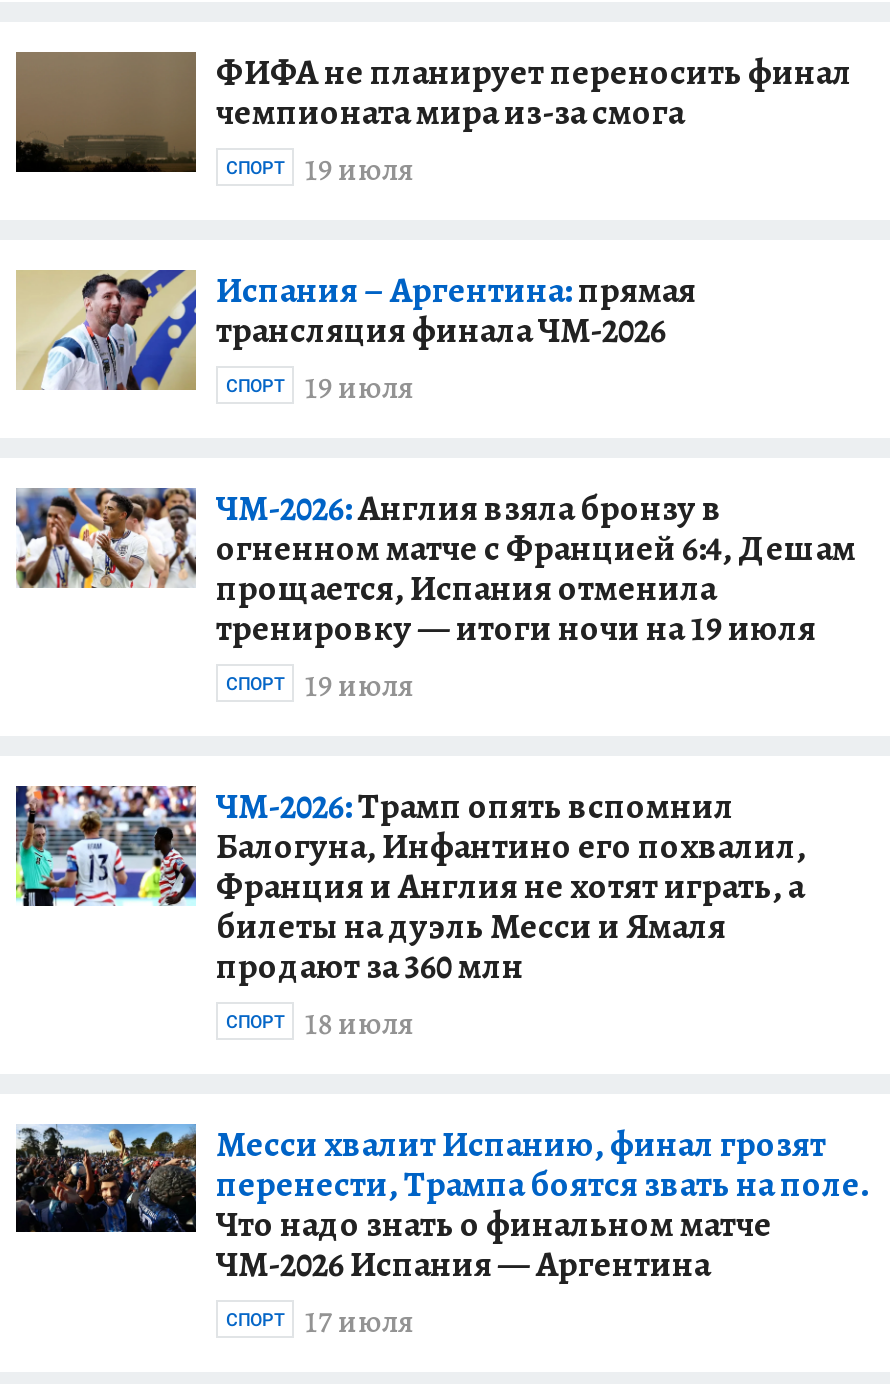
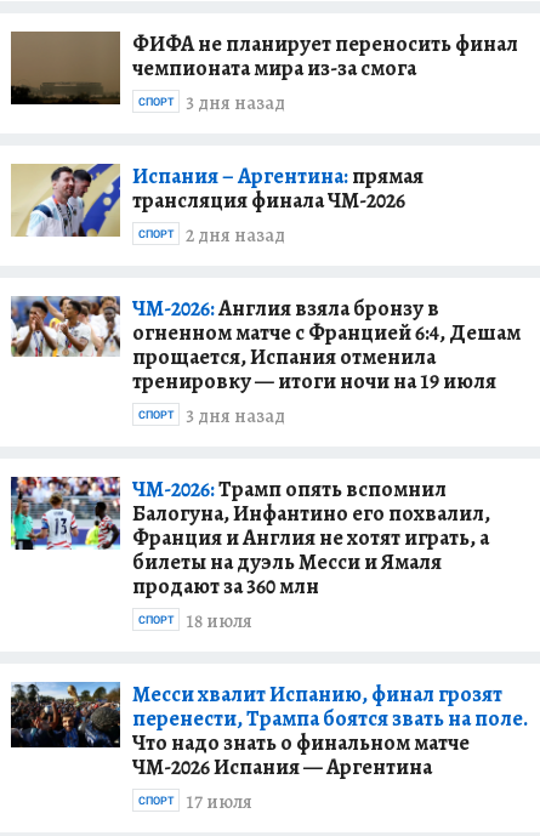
- СПОРТ 19 июля
+ СПОРТ 3 дня назад

- СПОРТ 19 июля
+ СПОРТ 2 дня назад

- СПОРТ 19 июля
+ СПОРТ 3 дня назад
